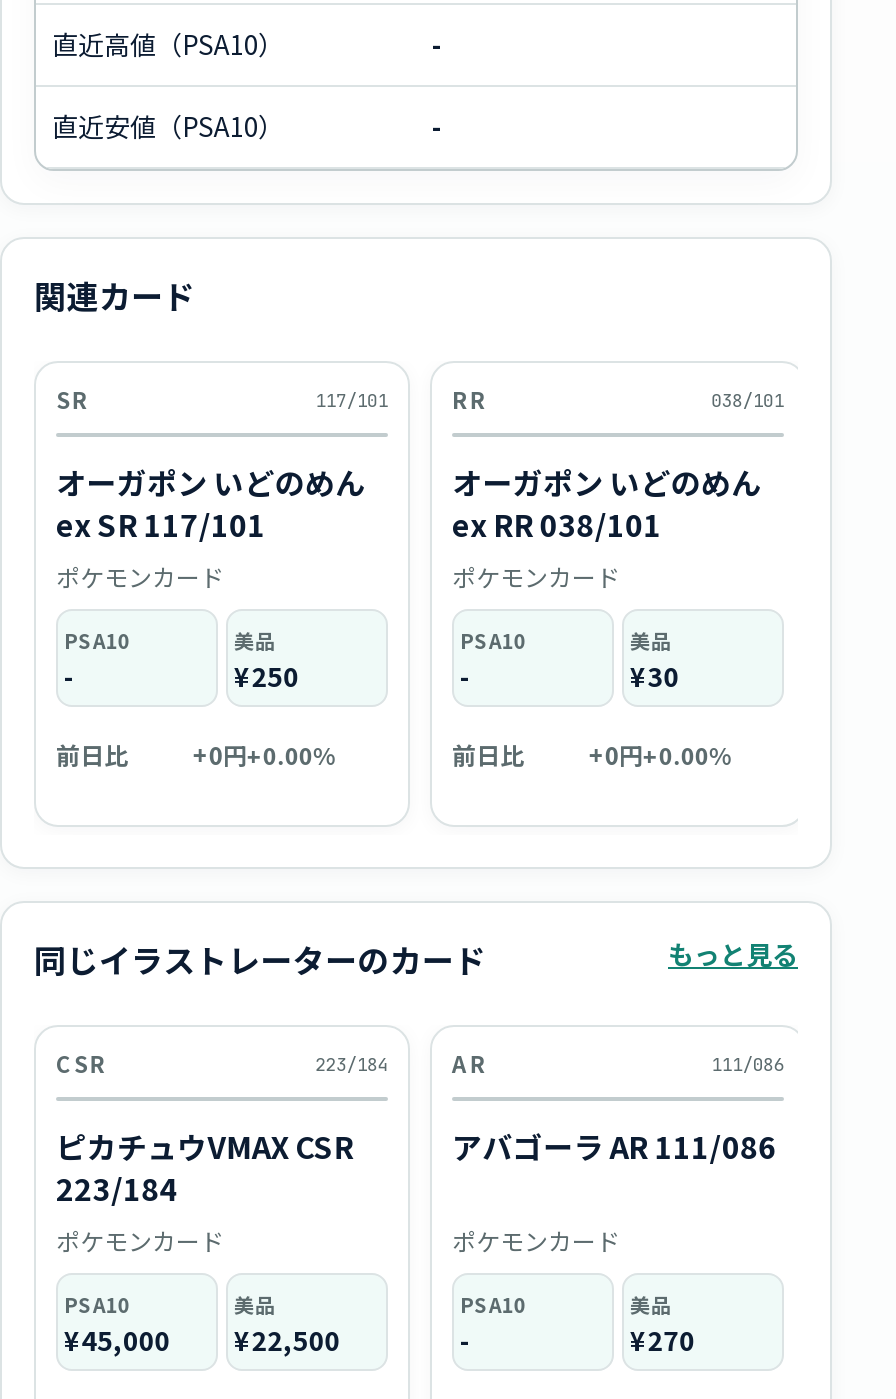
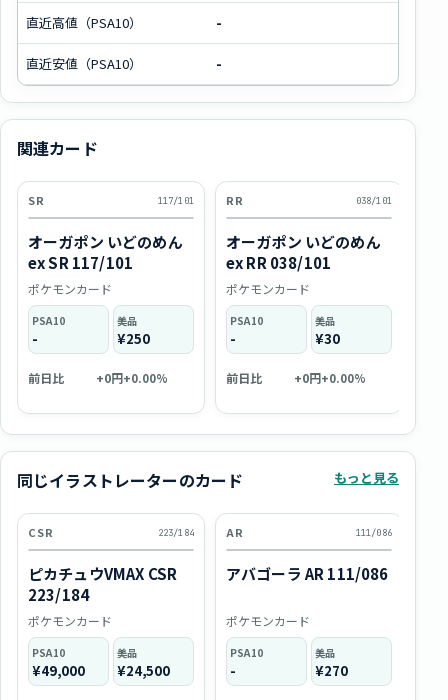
- ¥45,000
+ ¥49,000

- ¥22,500
+ ¥24,500
